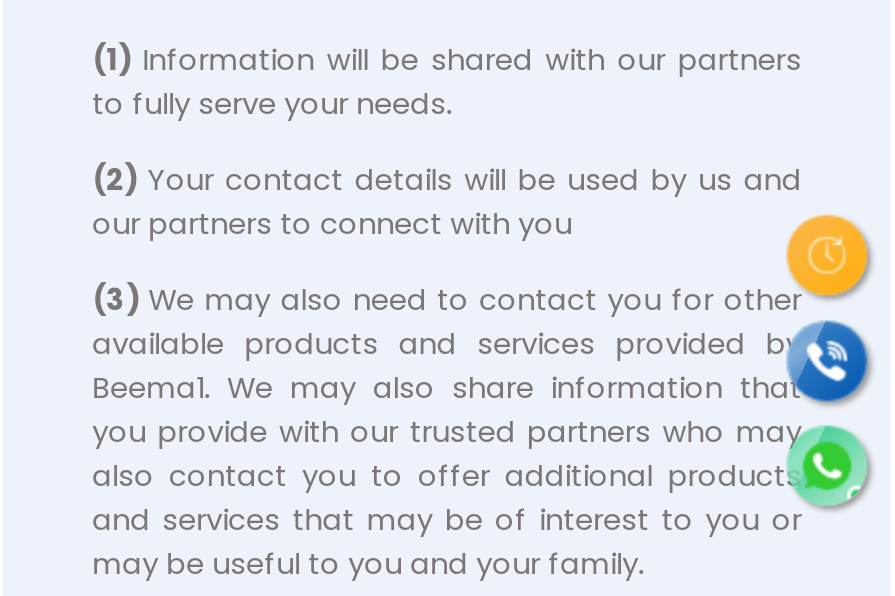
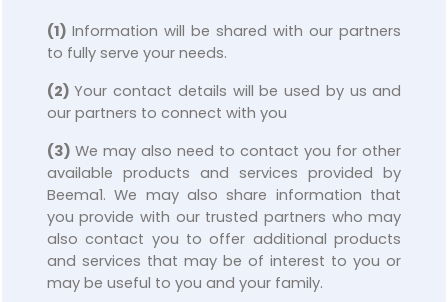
- [image]

- [image]

- [image]
